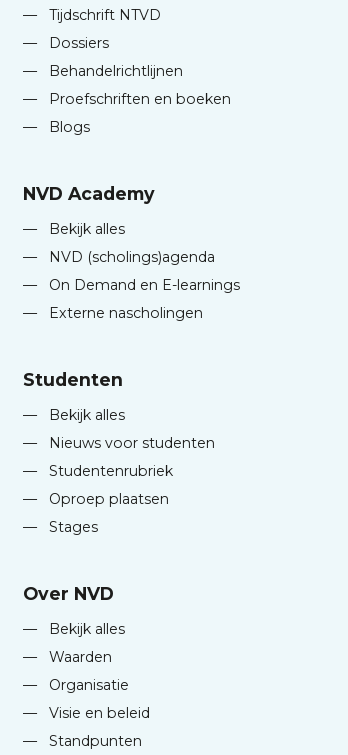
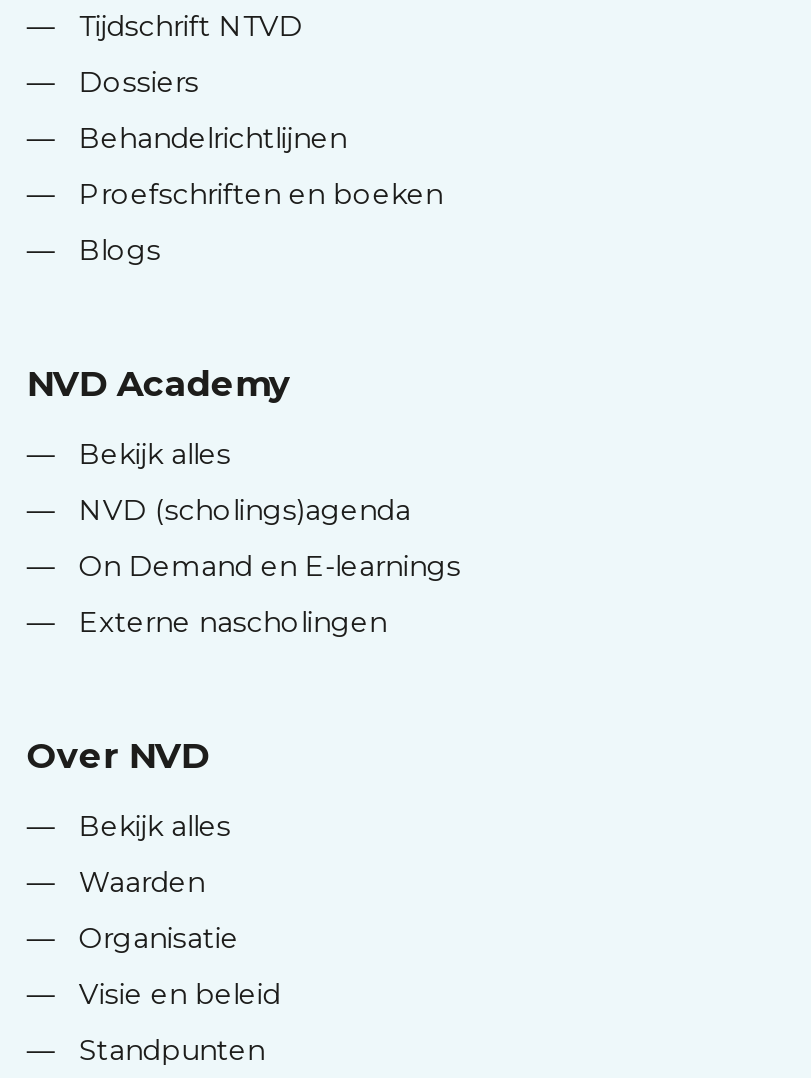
- Studenten
- — Bekijk alles
- — Nieuws voor studenten
- — Studentenrubriek
- — Oproep plaatsen
- — Stages
